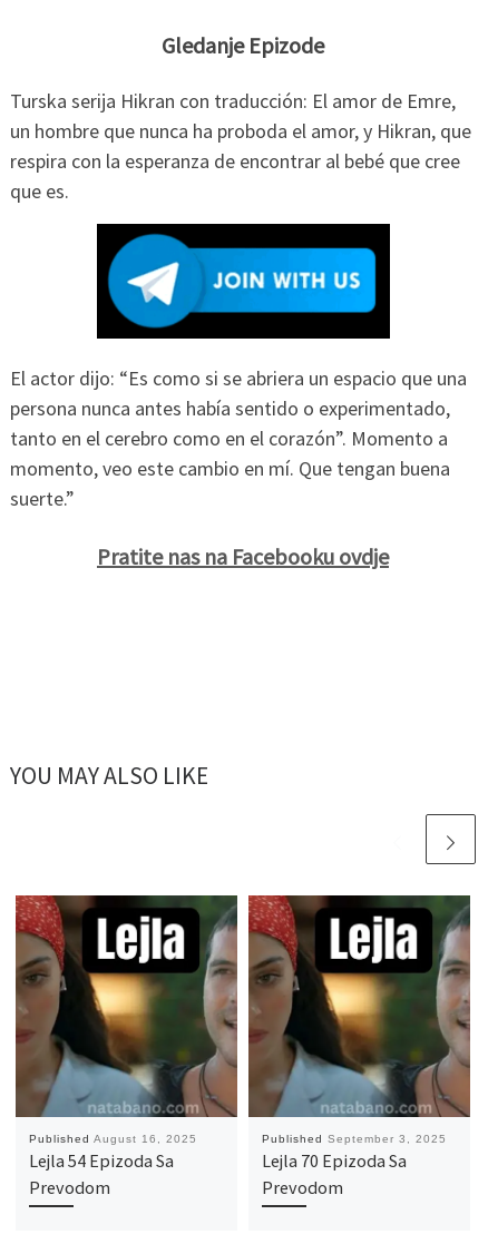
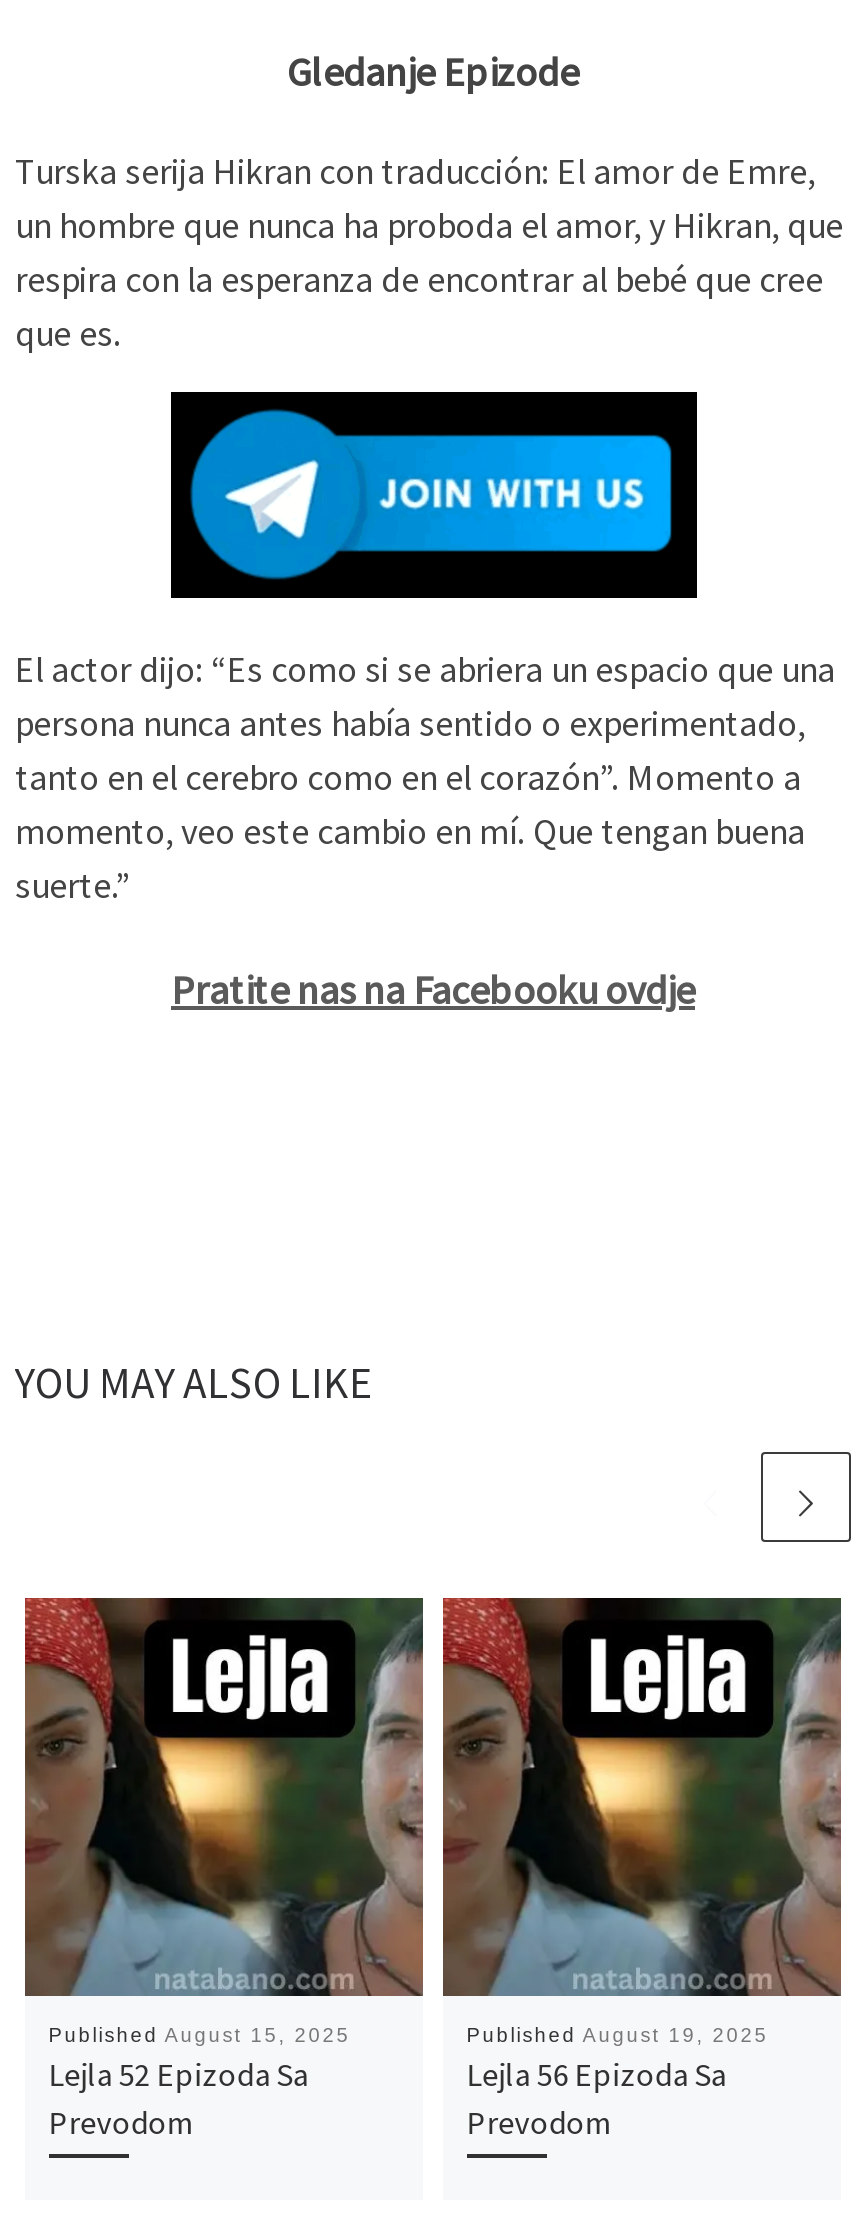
- Published August 16, 2025
+ Published August 15, 2025

- Published September 3, 2025
+ Published August 19, 2025

- Lejla 54 Epizoda Sa
+ Lejla 52 Epizoda Sa

- Lejla 70 Epizoda Sa
+ Lejla 56 Epizoda Sa
